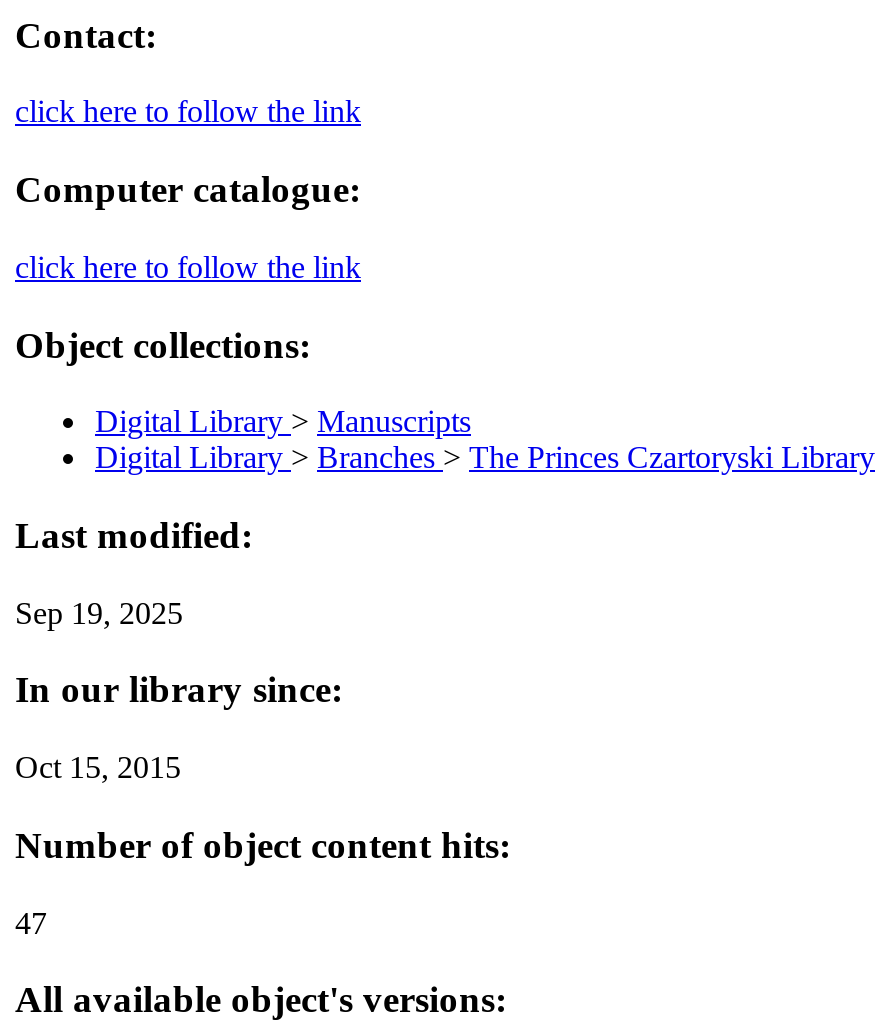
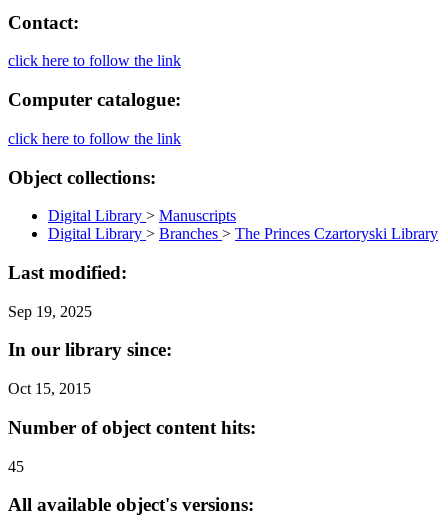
- 47
+ 45
